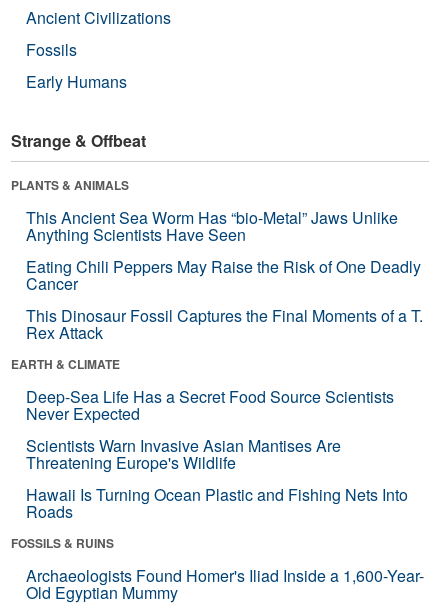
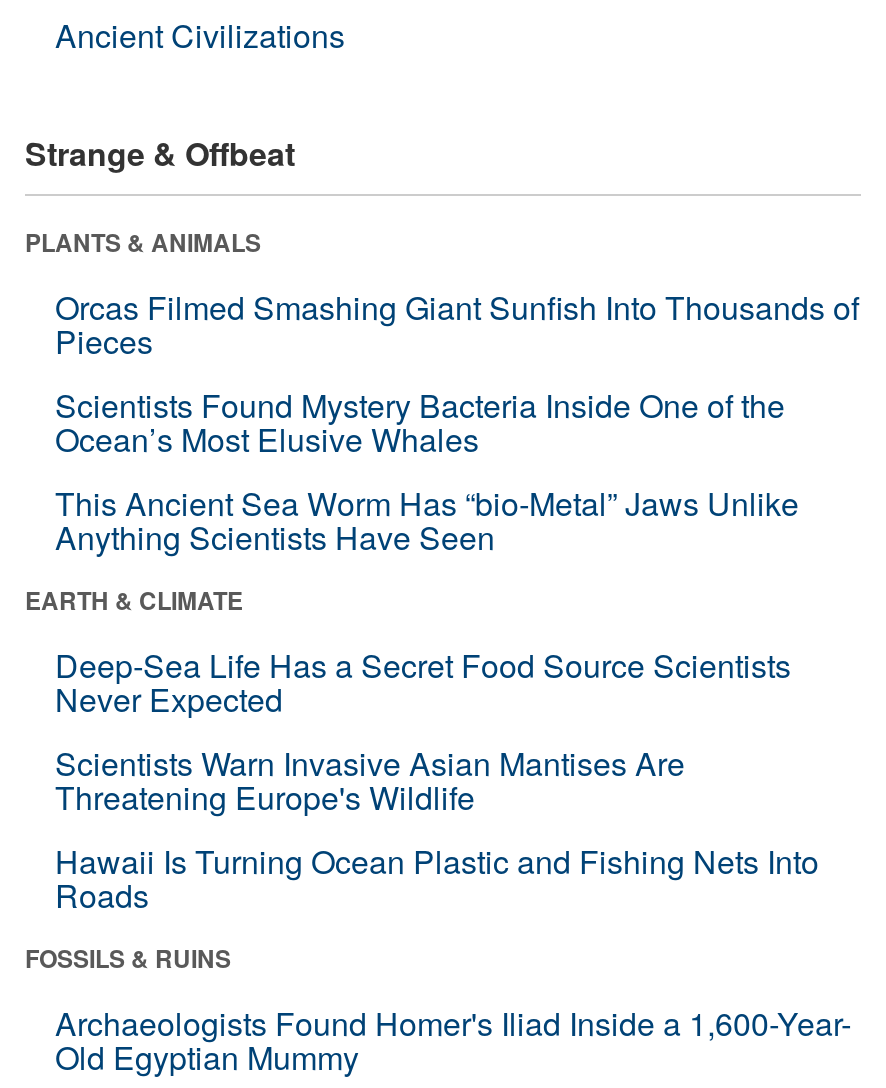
- Fossils
- Early Humans

+ Orcas Filmed Smashing Giant Sunfish Into Thousands of
+ Pieces
+ Scientists Found Mystery Bacteria Inside One of the
+ Ocean’s Most Elusive Whales

moved down: This Ancient Sea Worm Has “bio-Metal” Jaws Unlike | Anything Scientists Have Seen

- Eating Chili Peppers May Raise the Risk of One Deadly
- Cancer
- This Dinosaur Fossil Captures the Final Moments of a T.
- Rex Attack
